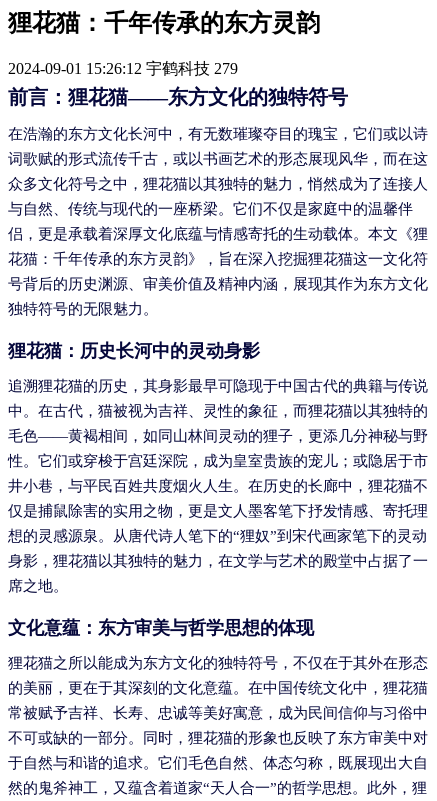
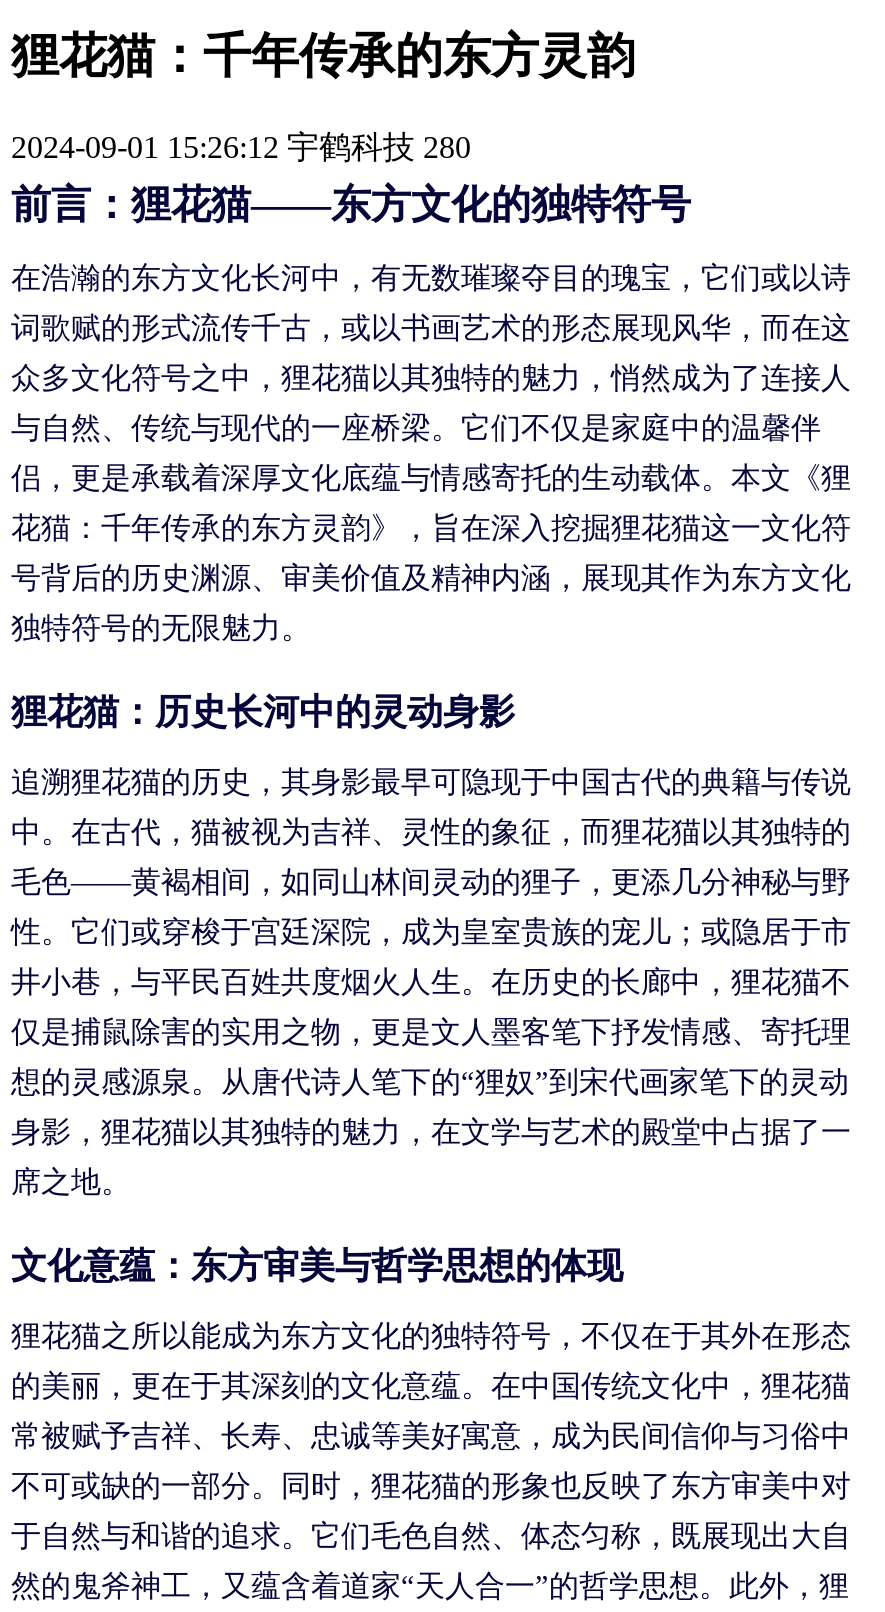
- 2024-09-01 15:26:12 宇鹤科技 279
+ 2024-09-01 15:26:12 宇鹤科技 280
